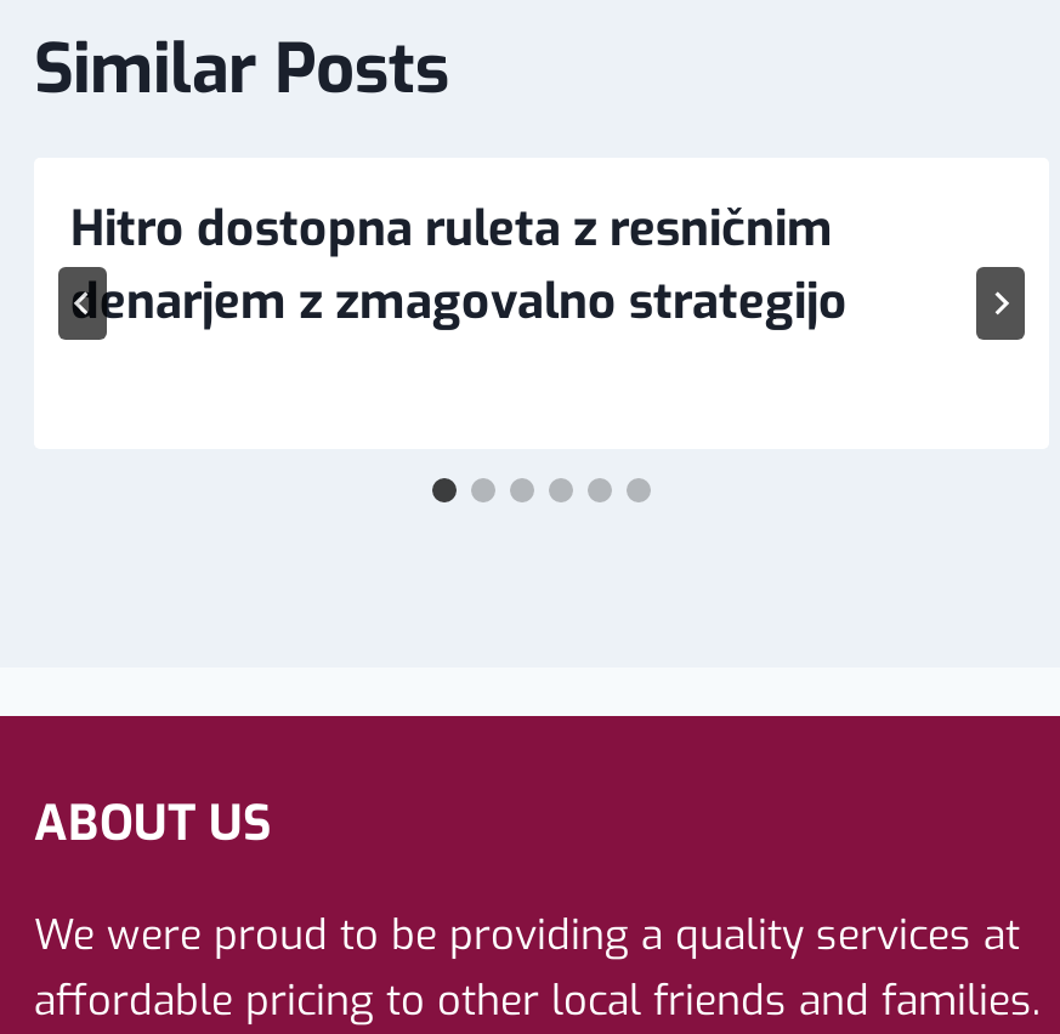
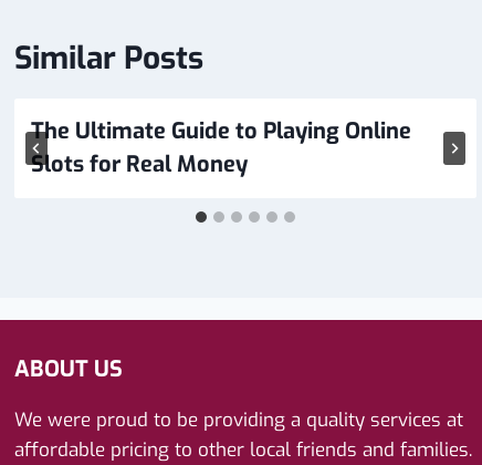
- Hitro dostopna ruleta z resničnim
- denarjem z zmagovalno strategijo
+ The Ultimate Guide to Playing Online
+ Slots for Real Money
